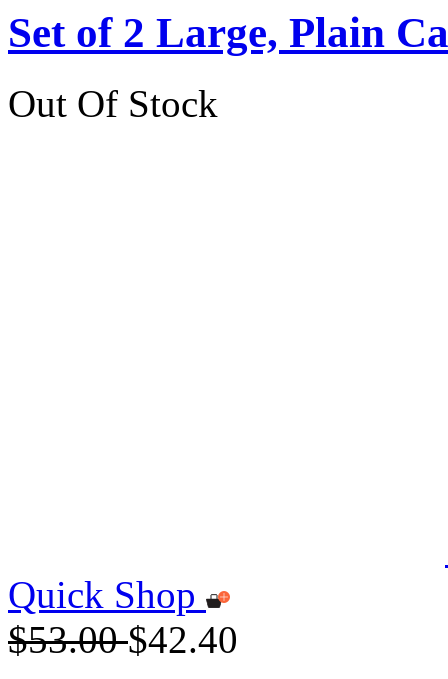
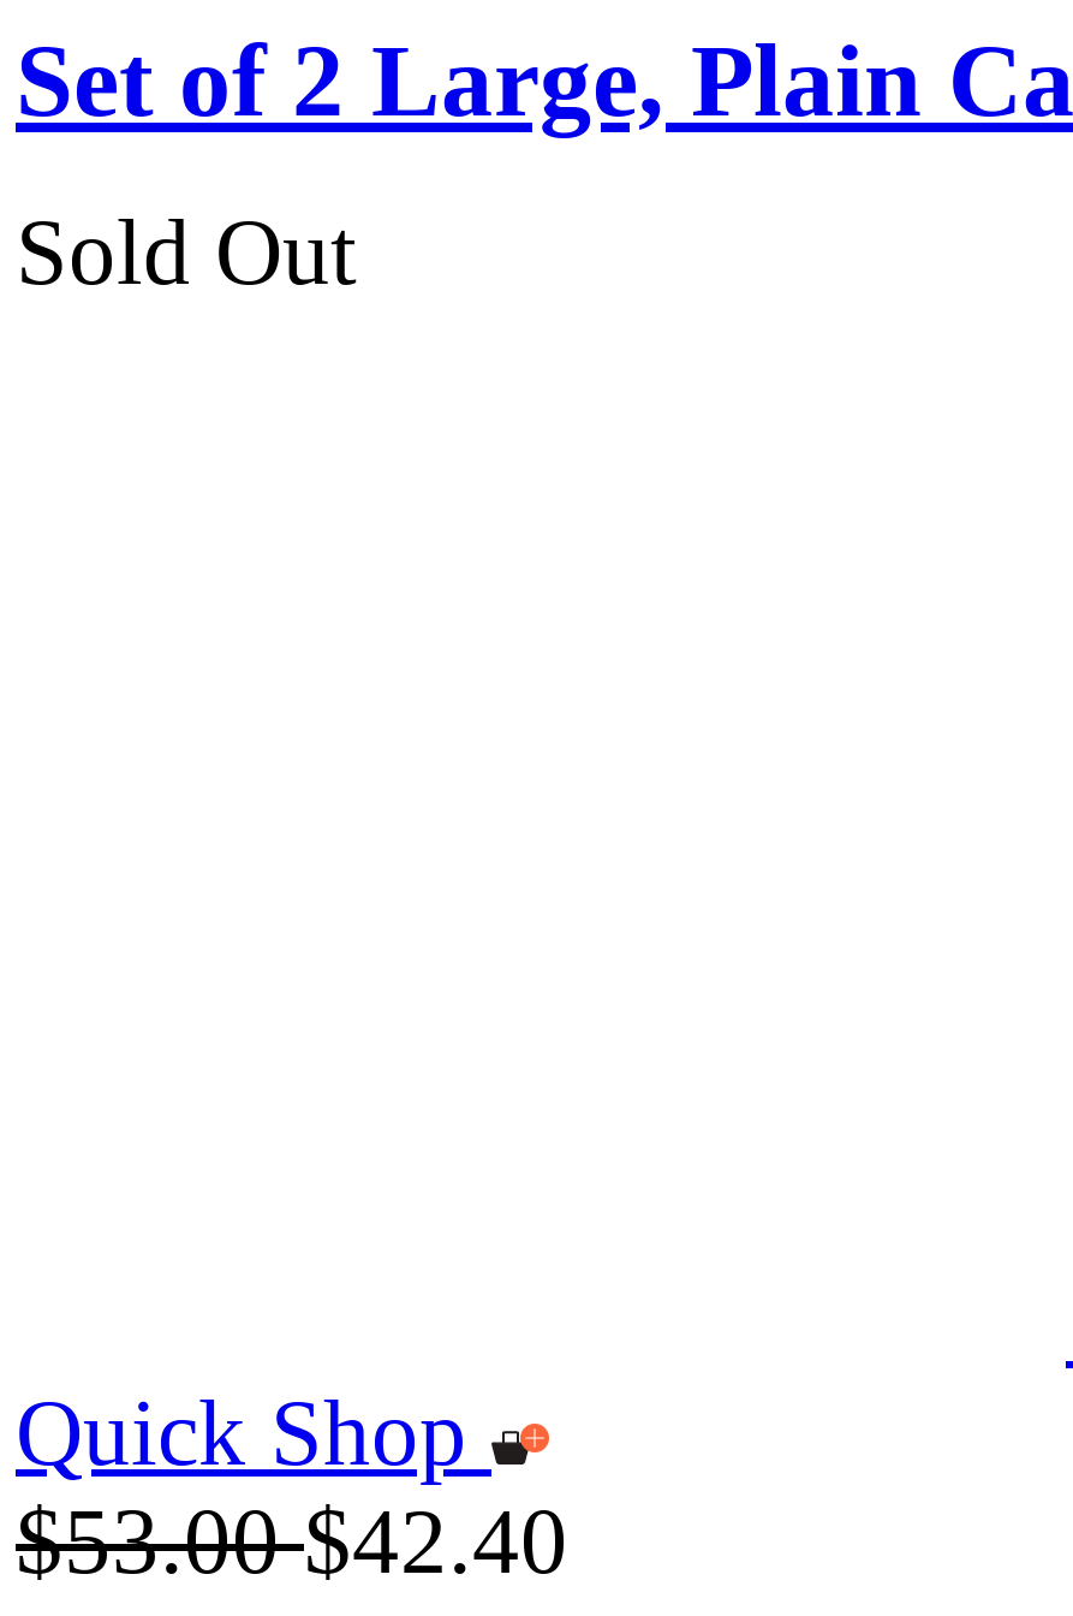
- Out Of Stock
+ Sold Out
